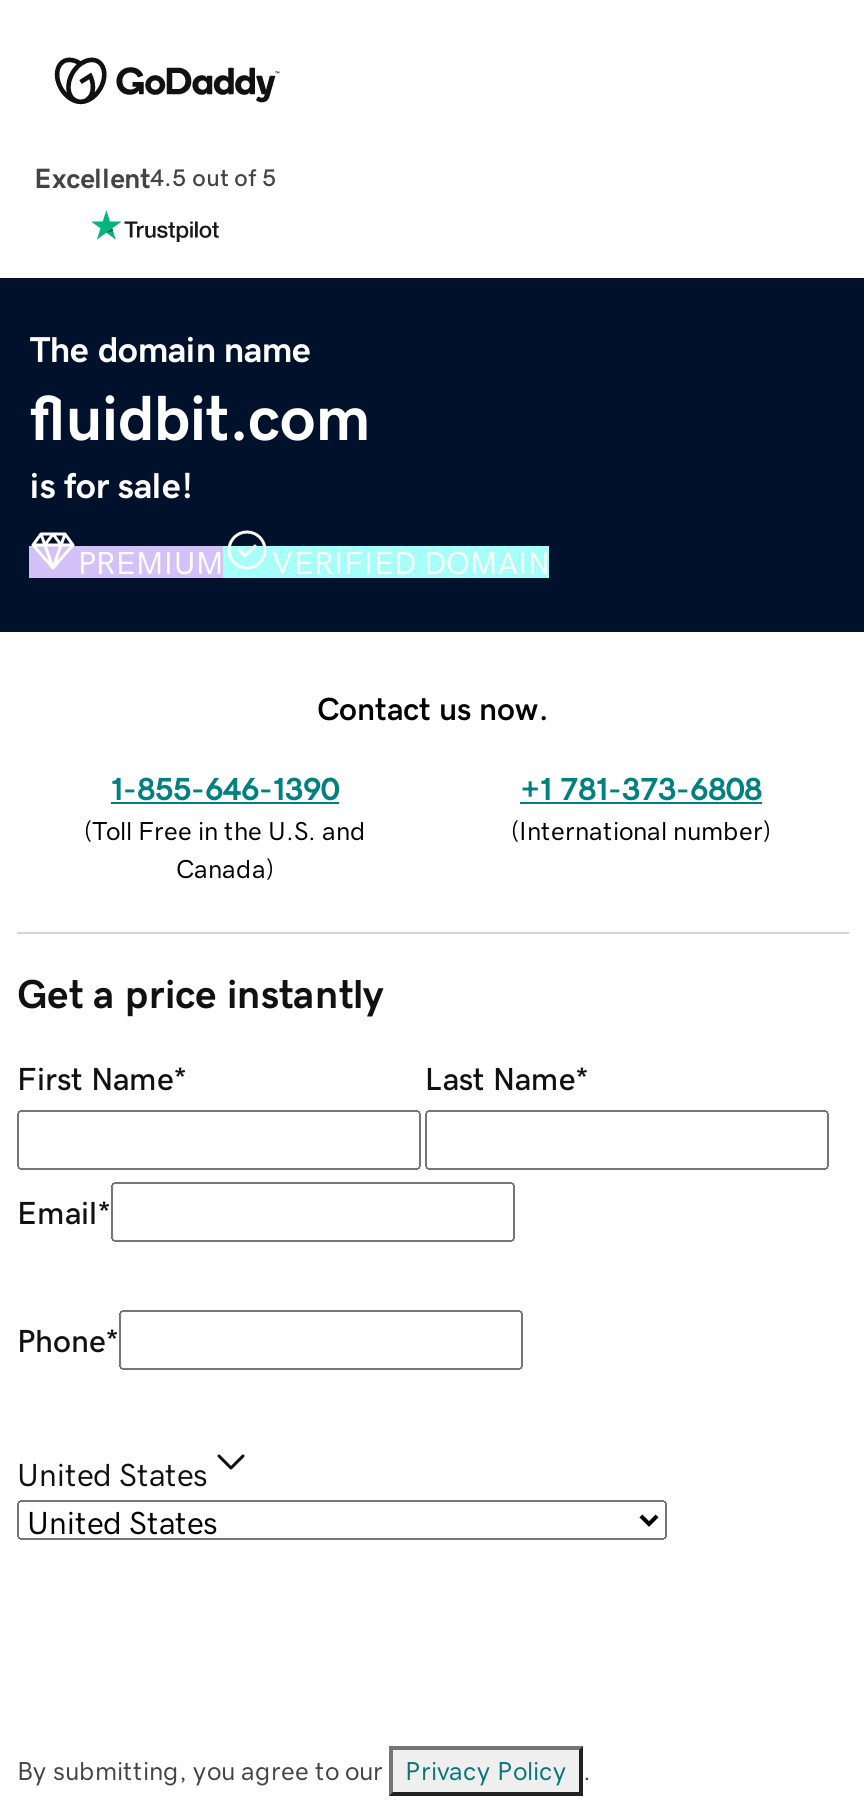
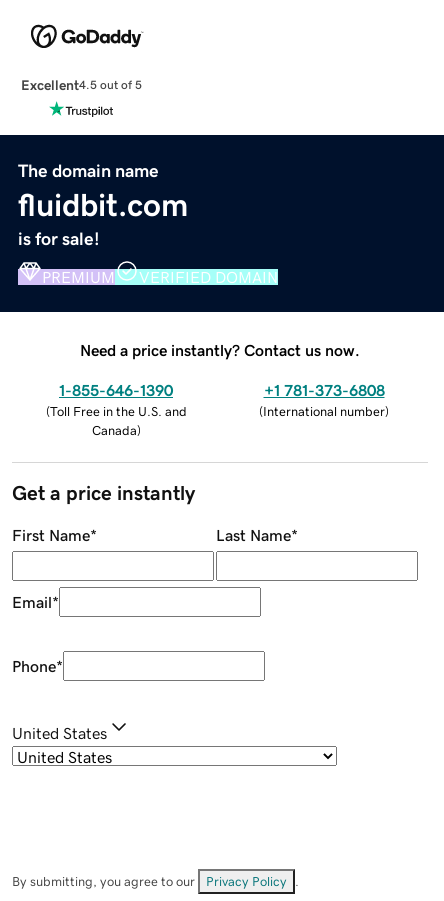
- Contact us now.
+ Need a price instantly? Contact us now.
